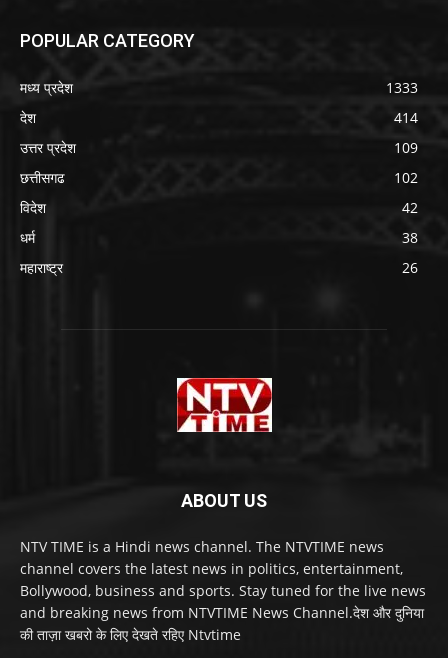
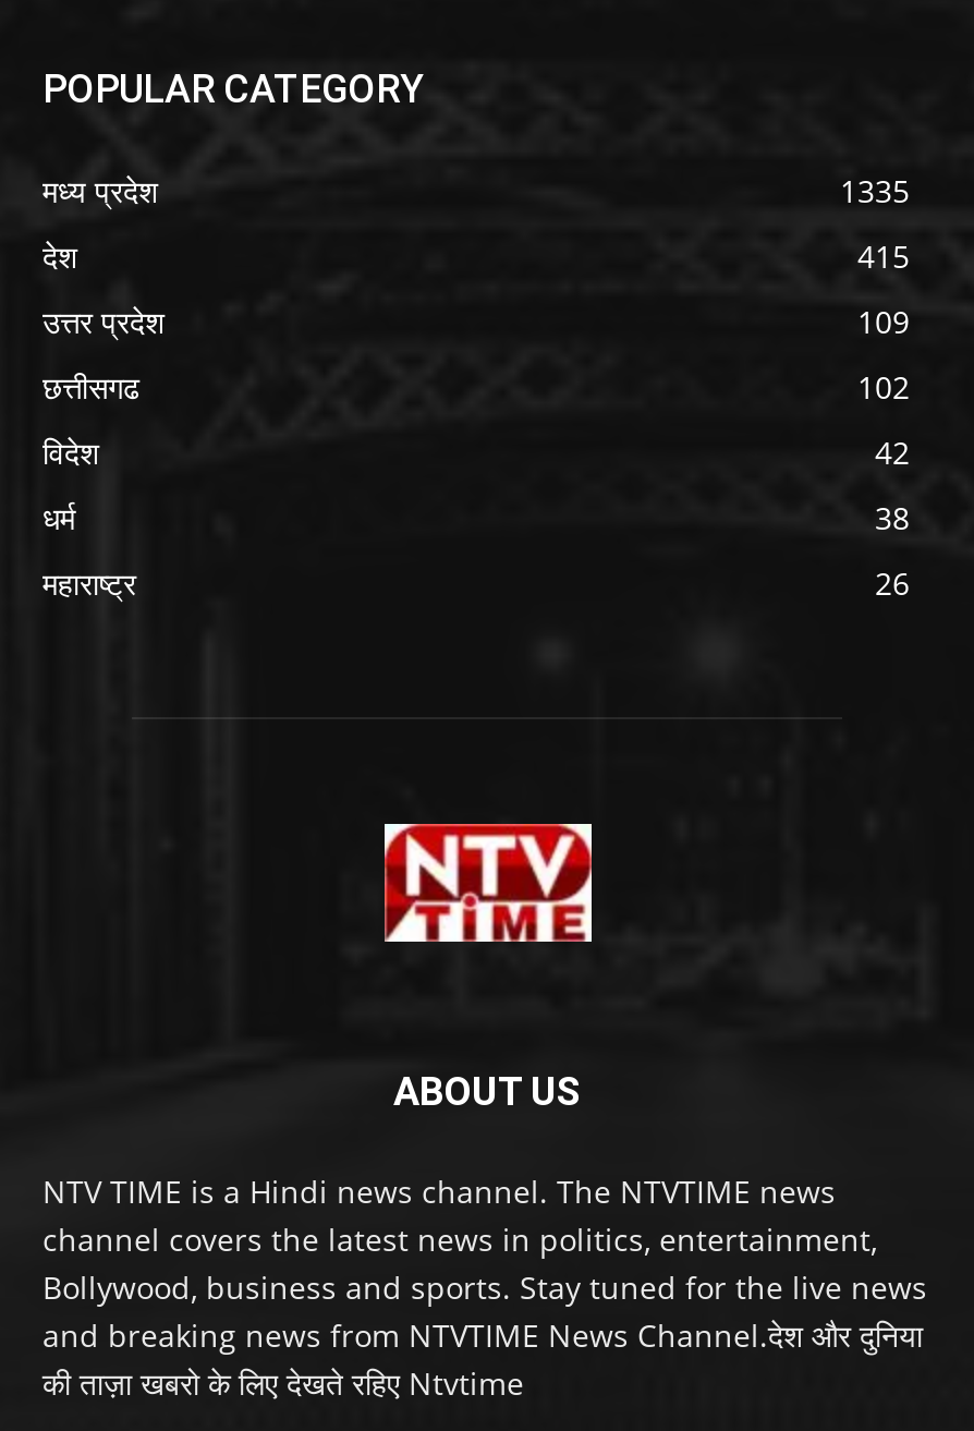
- 1333
+ 1335

- 414
+ 415
